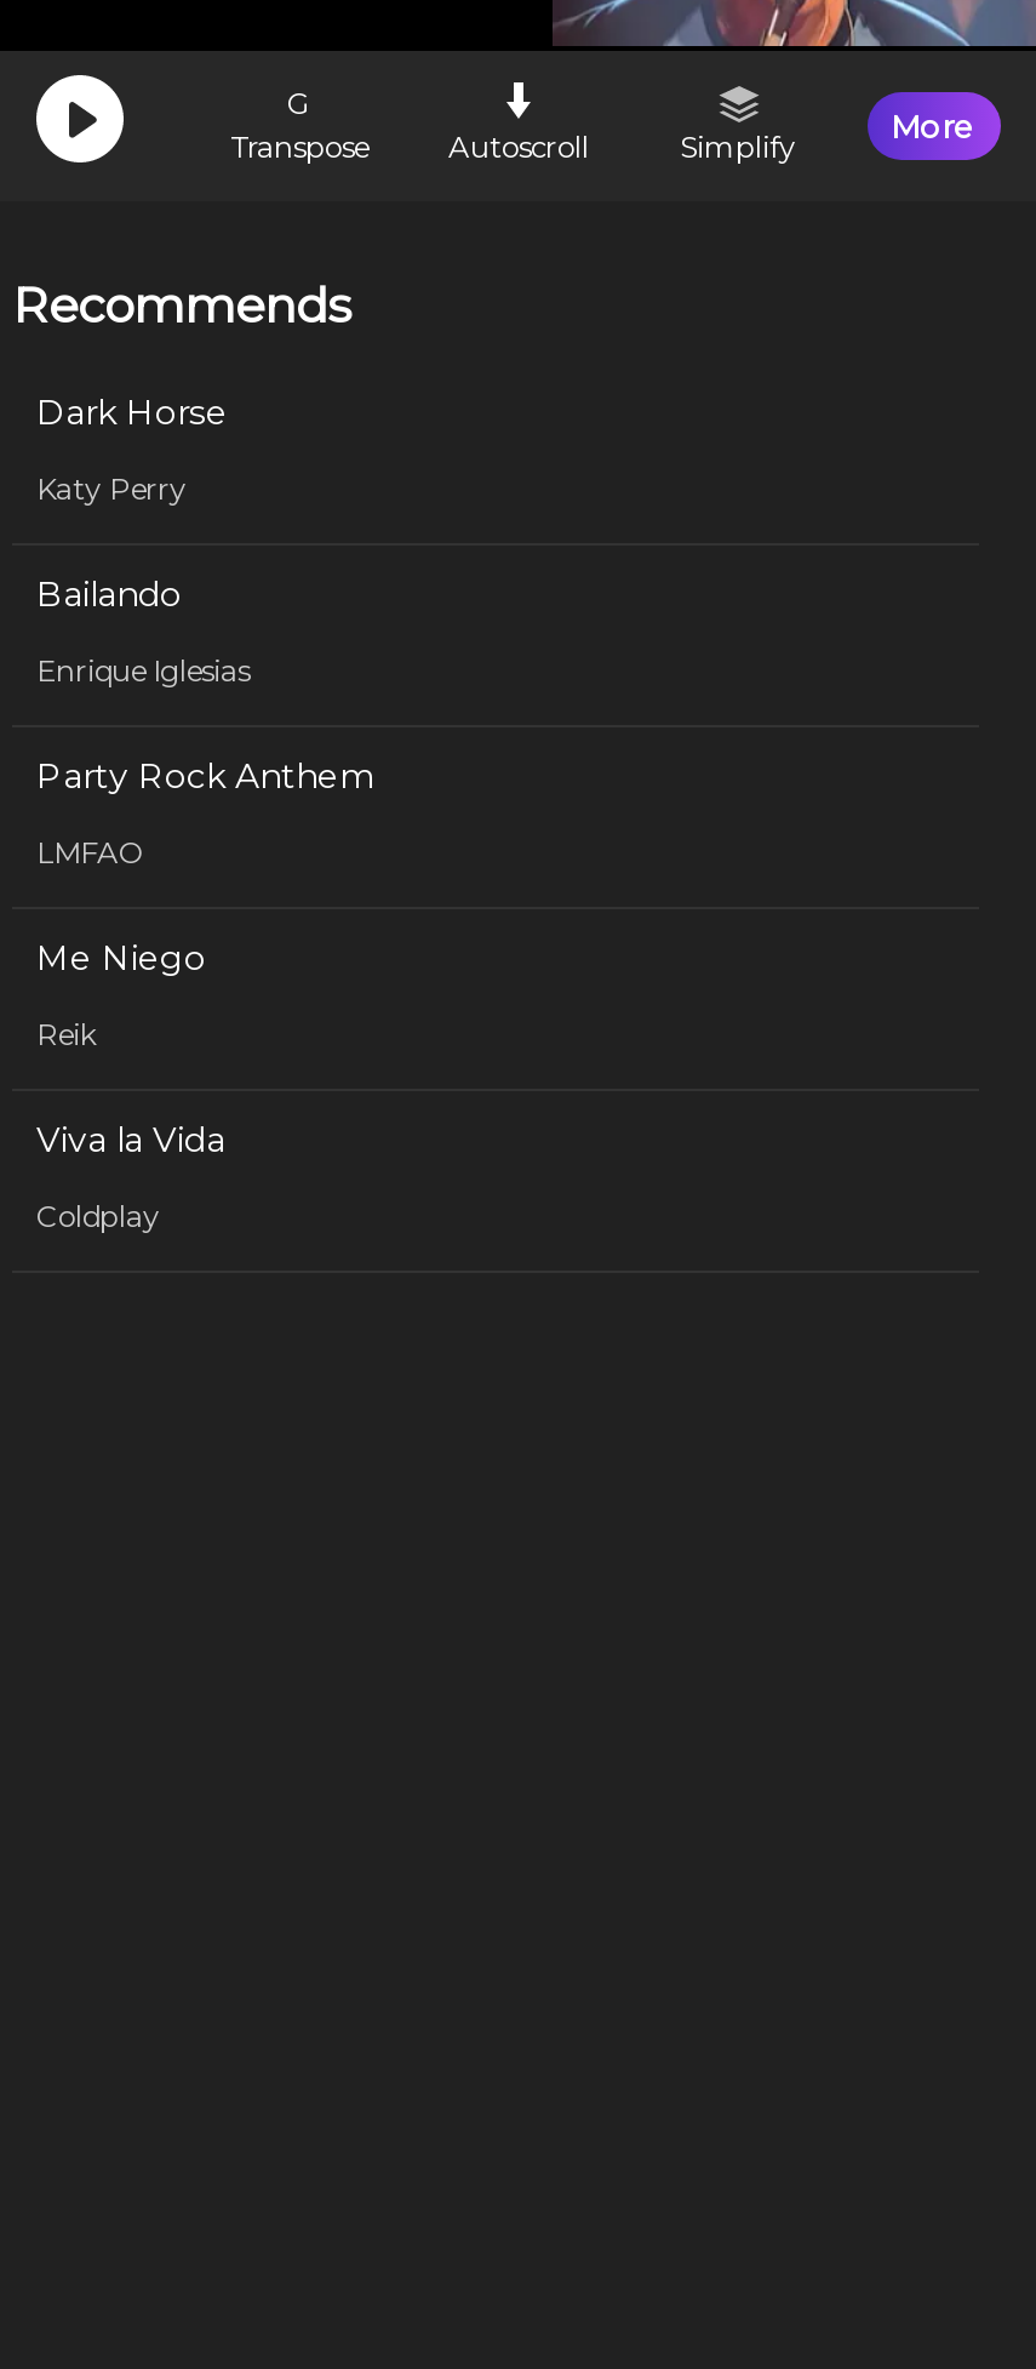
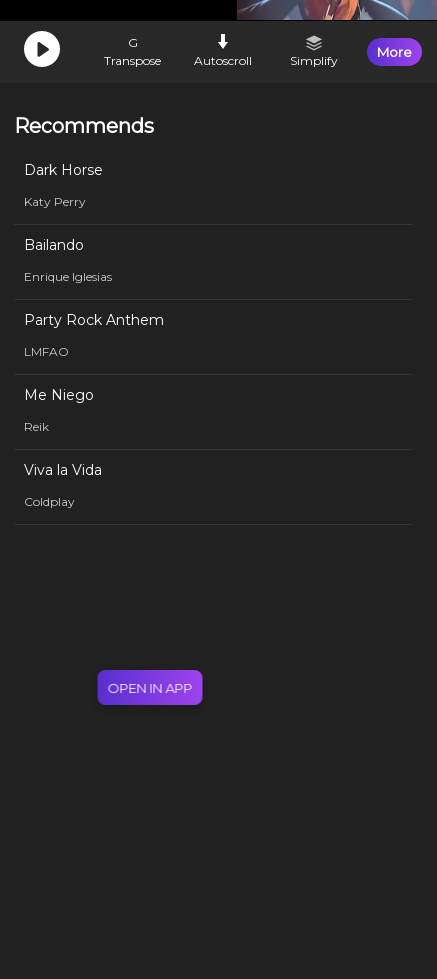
+ OPEN IN APP
